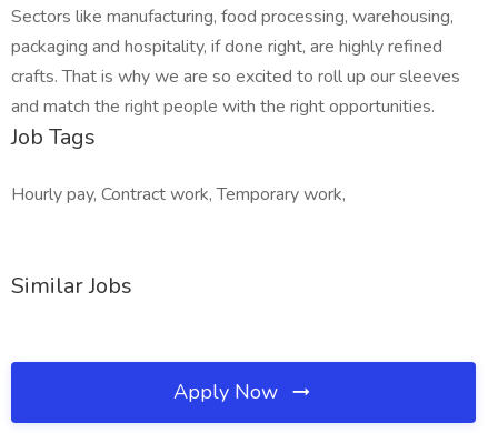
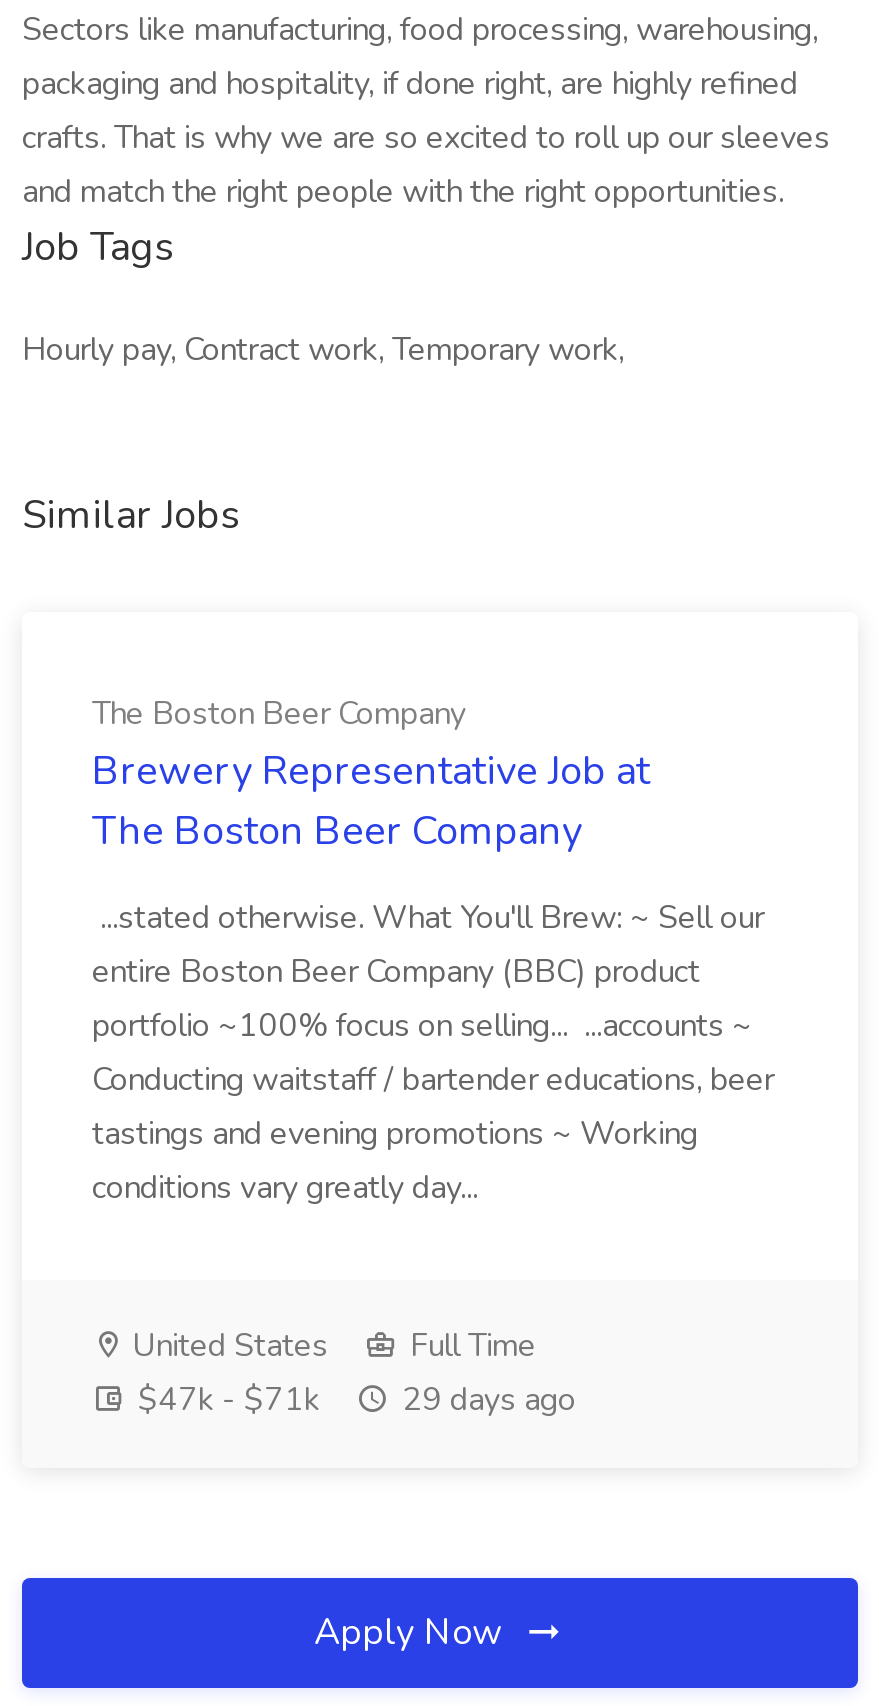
+ The Boston Beer Company
+ Brewery Representative Job at
+ The Boston Beer Company
+ ...stated otherwise. What You'll Brew: ~ Sell our
+ entire Boston Beer Company (BBC) product
+ portfolio ~100% focus on selling... ...accounts ~
+ Conducting waitstaff / bartender educations, beer
+ tastings and evening promotions ~ Working
+ conditions vary greatly day...

+ United States
+ Full Time
+ $47k - $71k
+ 29 days ago
